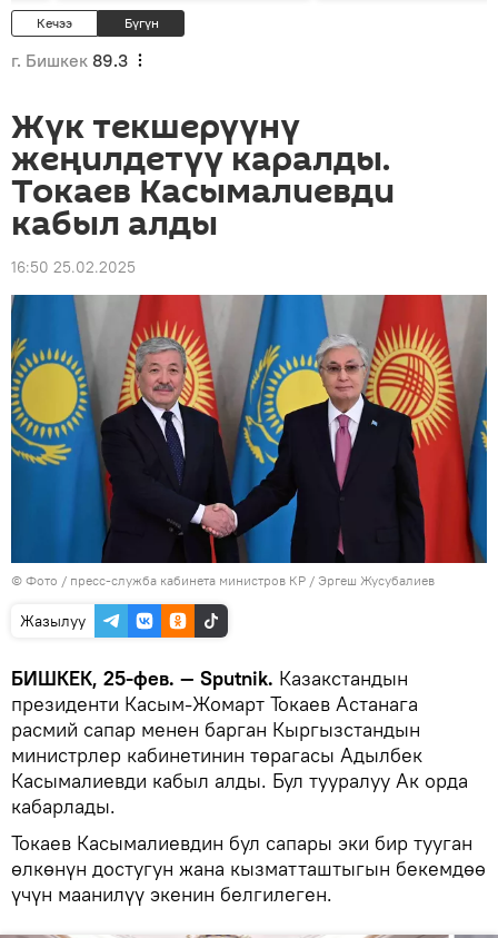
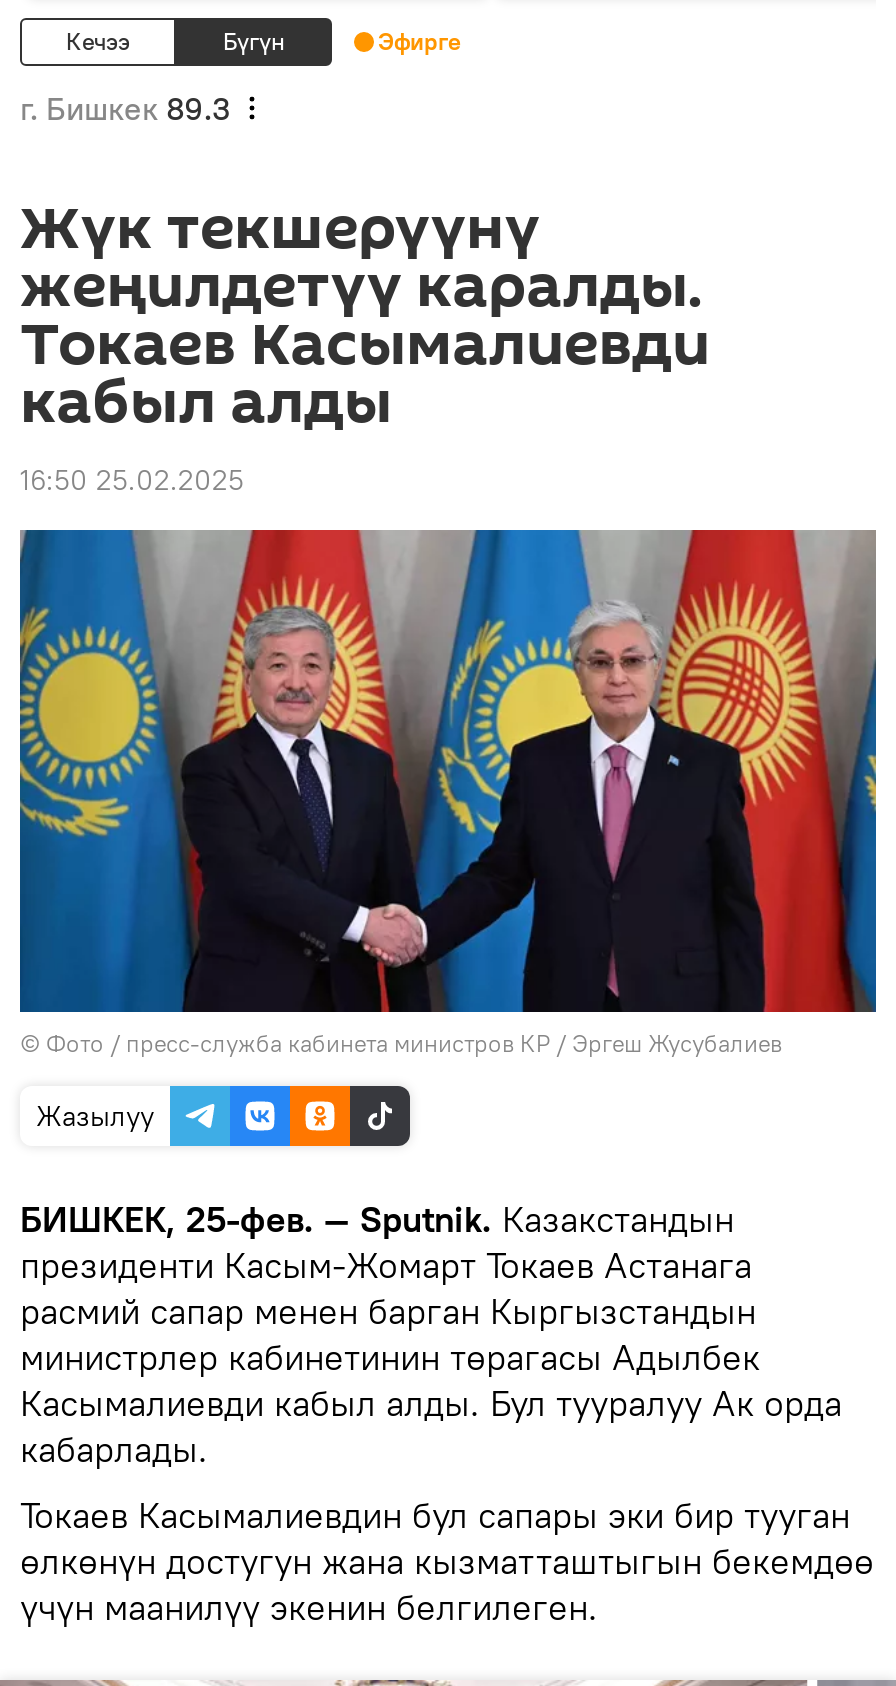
+ Эфирге
